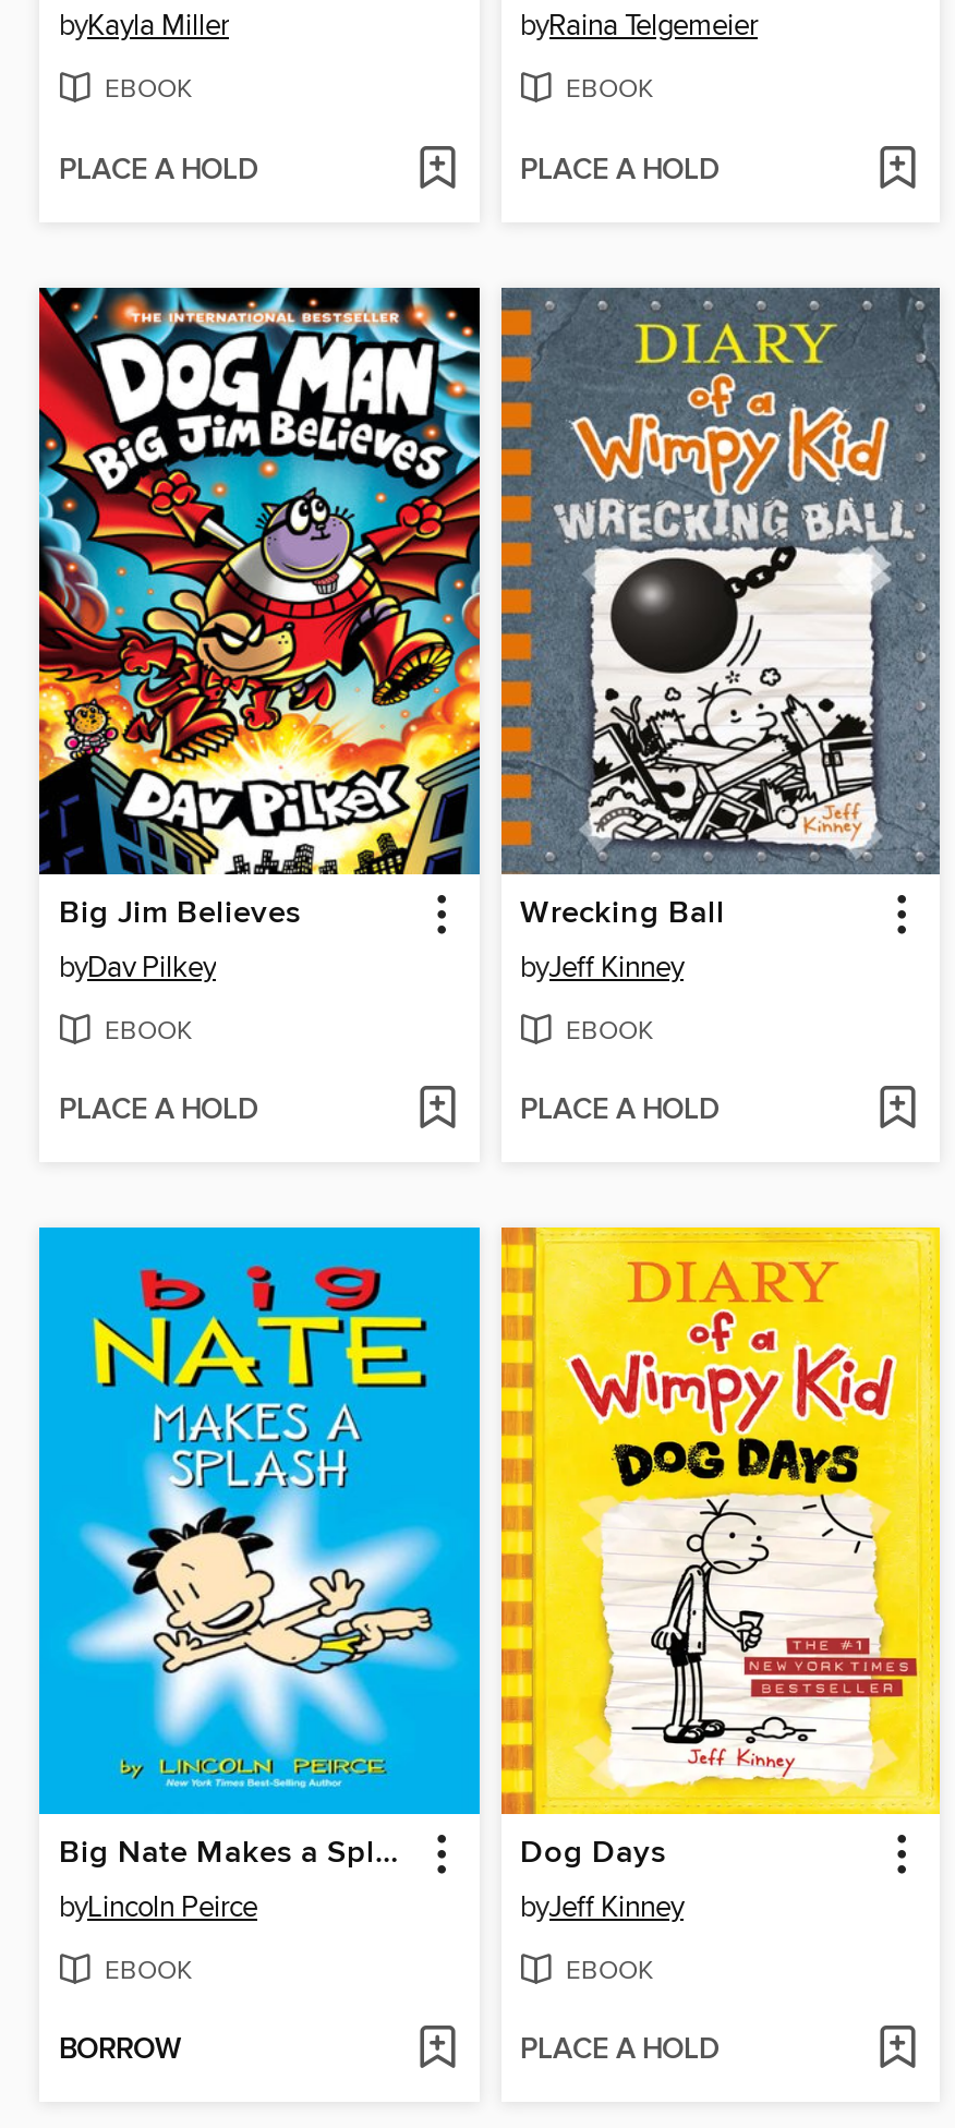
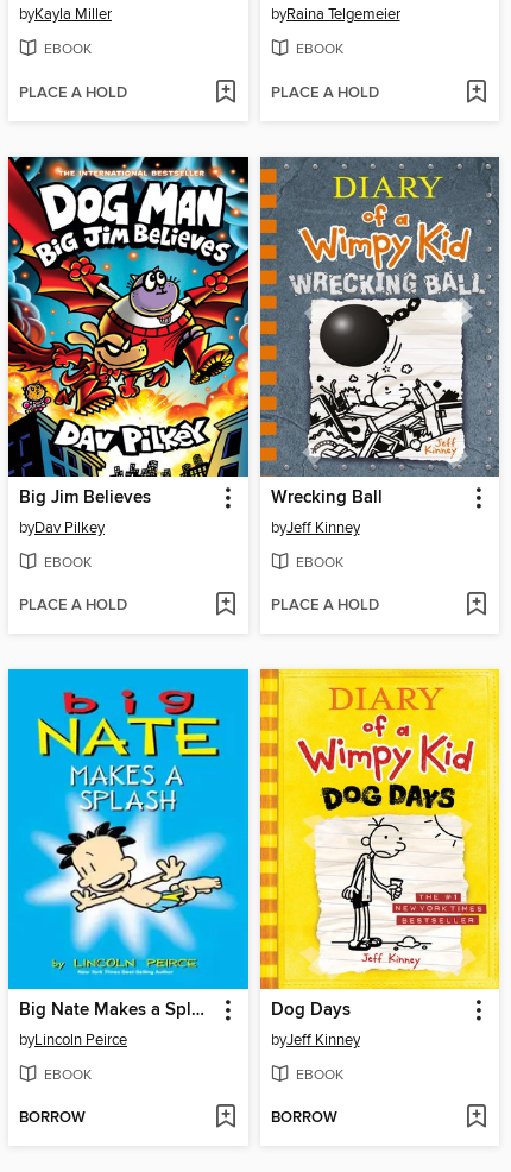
- PLACE A HOLD
+ BORROW
